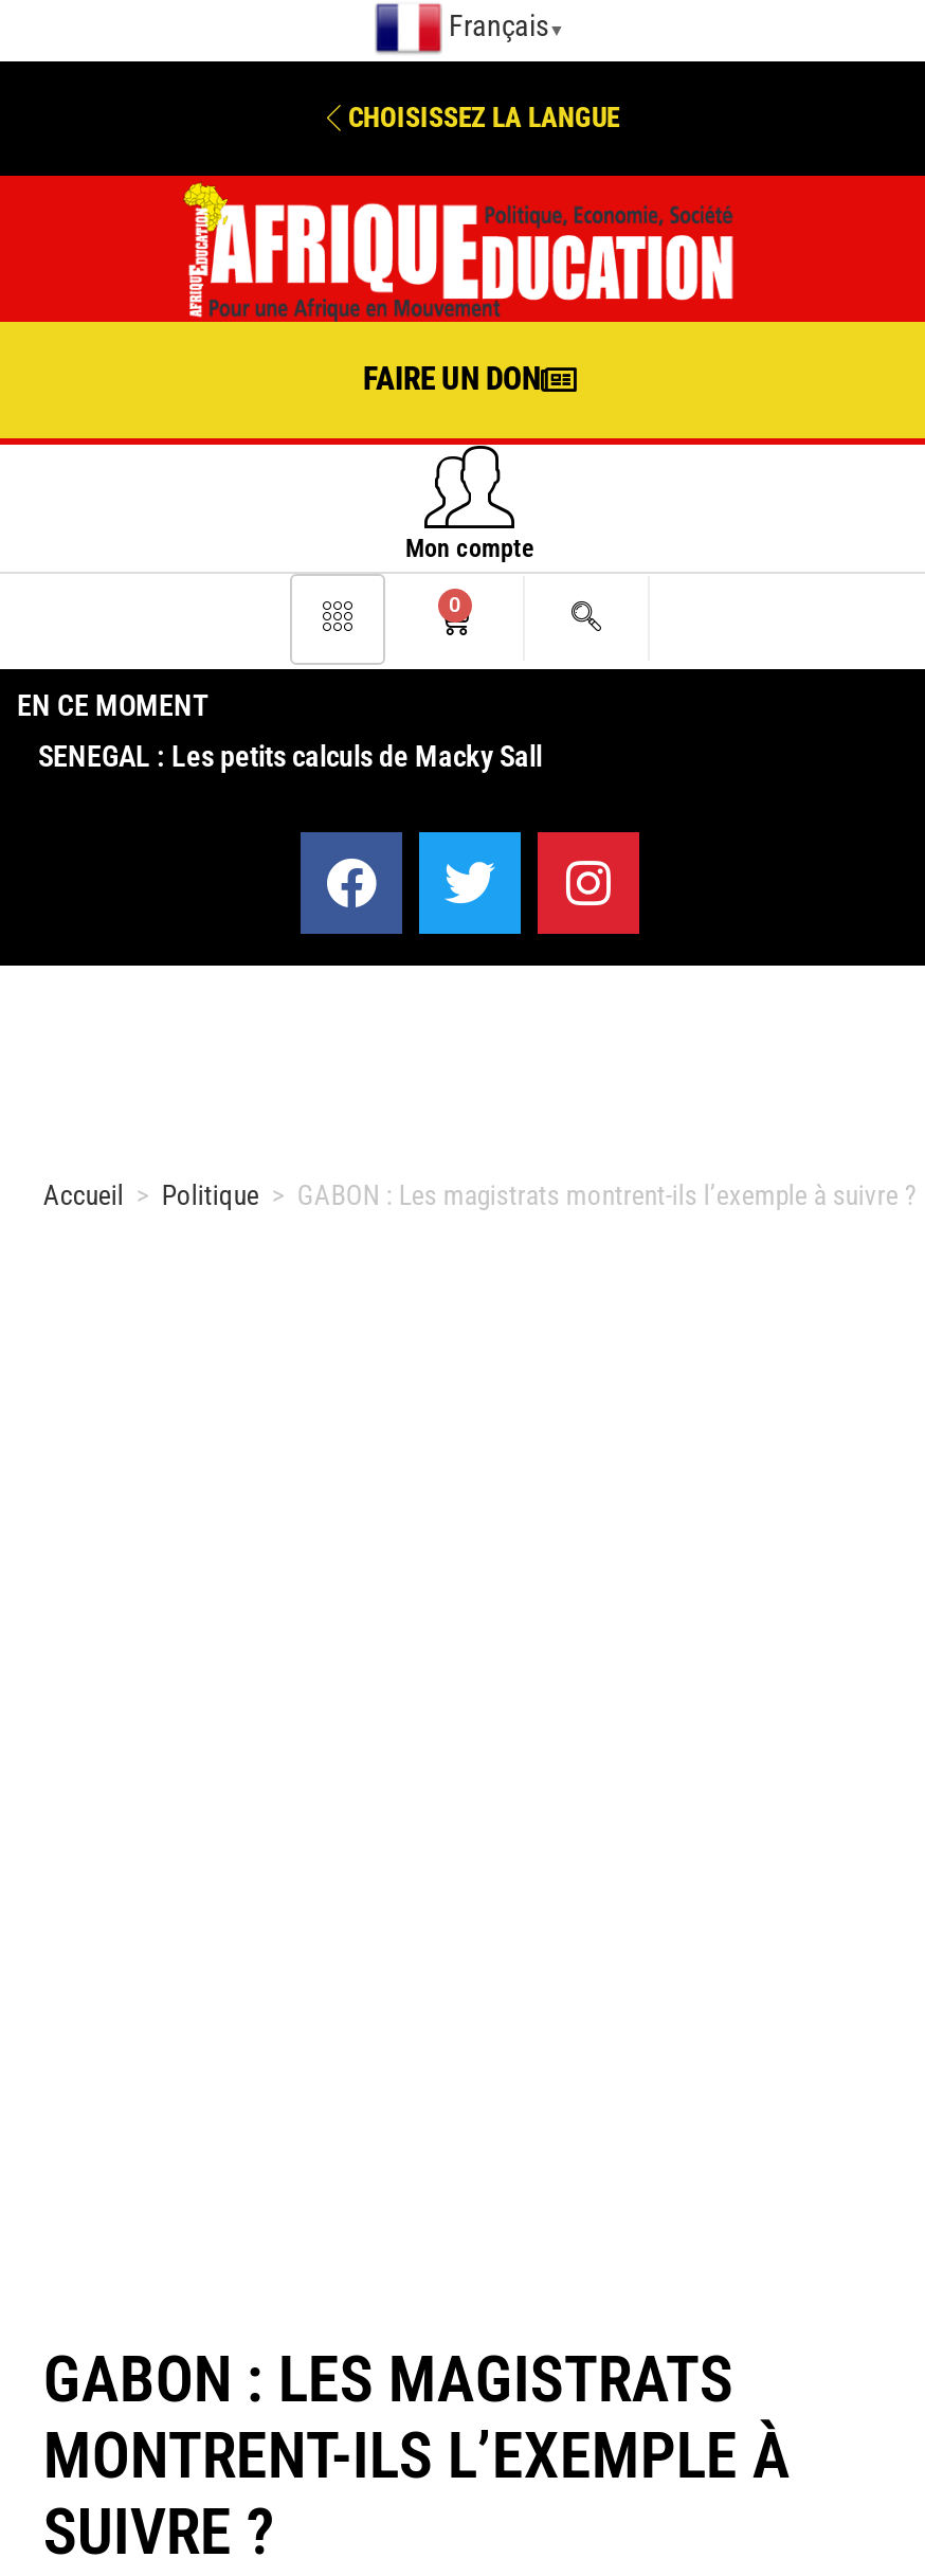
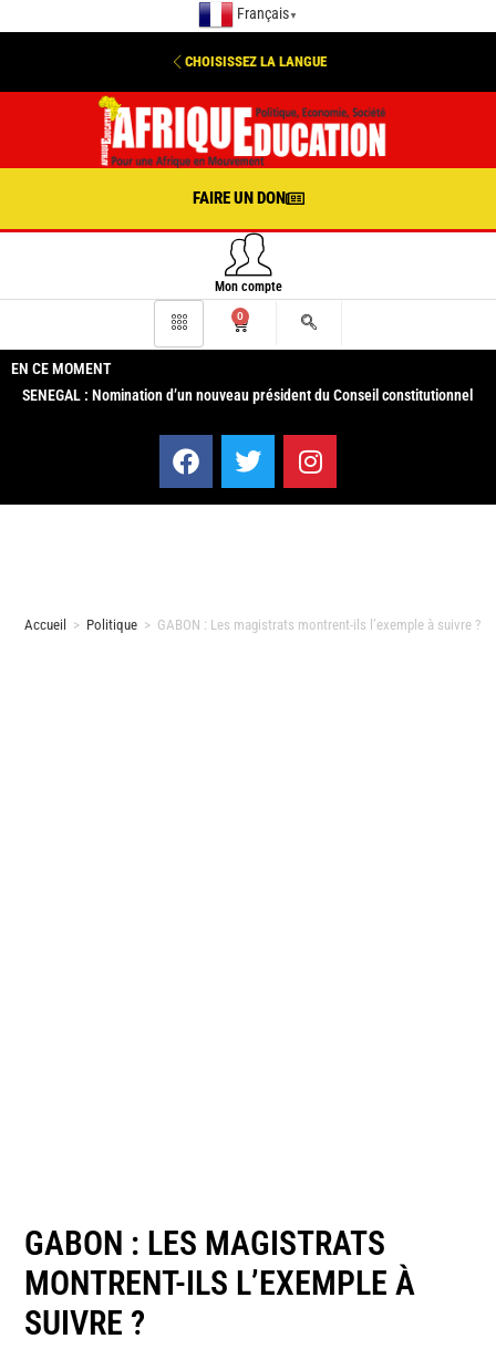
- SENEGAL : Les petits calculs de Macky Sall
+ SENEGAL : Nomination d’un nouveau président du Conseil constitutionnel
